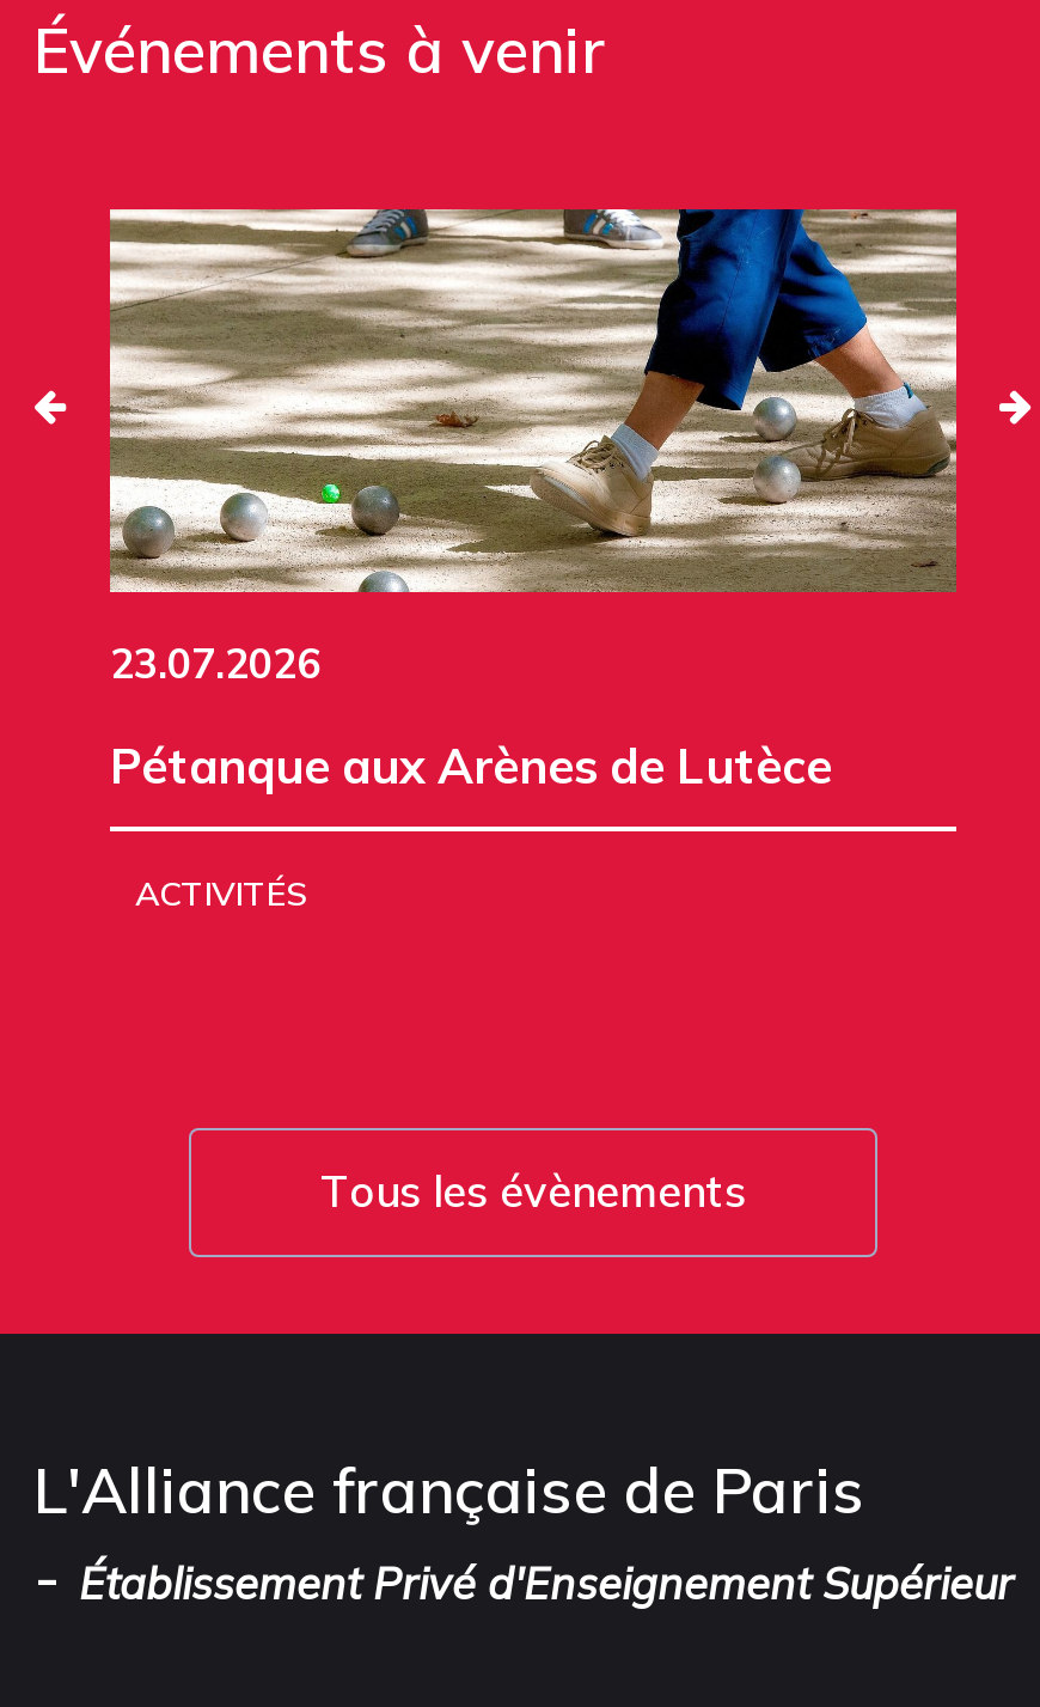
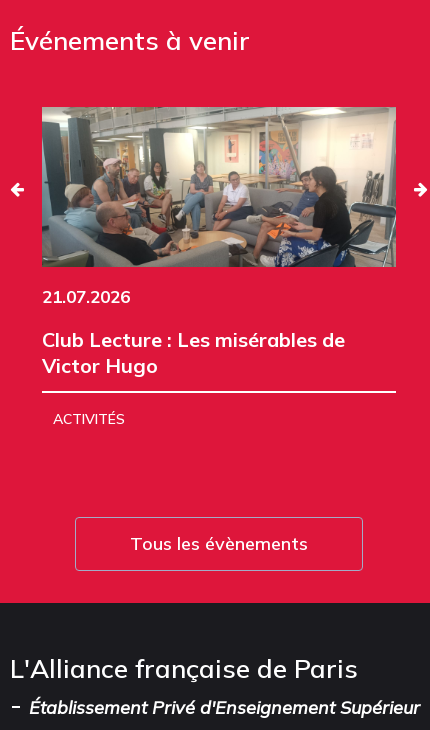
- [image]
- 23.07.2026
+ [image]
+ 21.07.2026

- Pétanque aux Arènes de Lutèce
+ Club Lecture : Les misérables de
+ Victor Hugo
